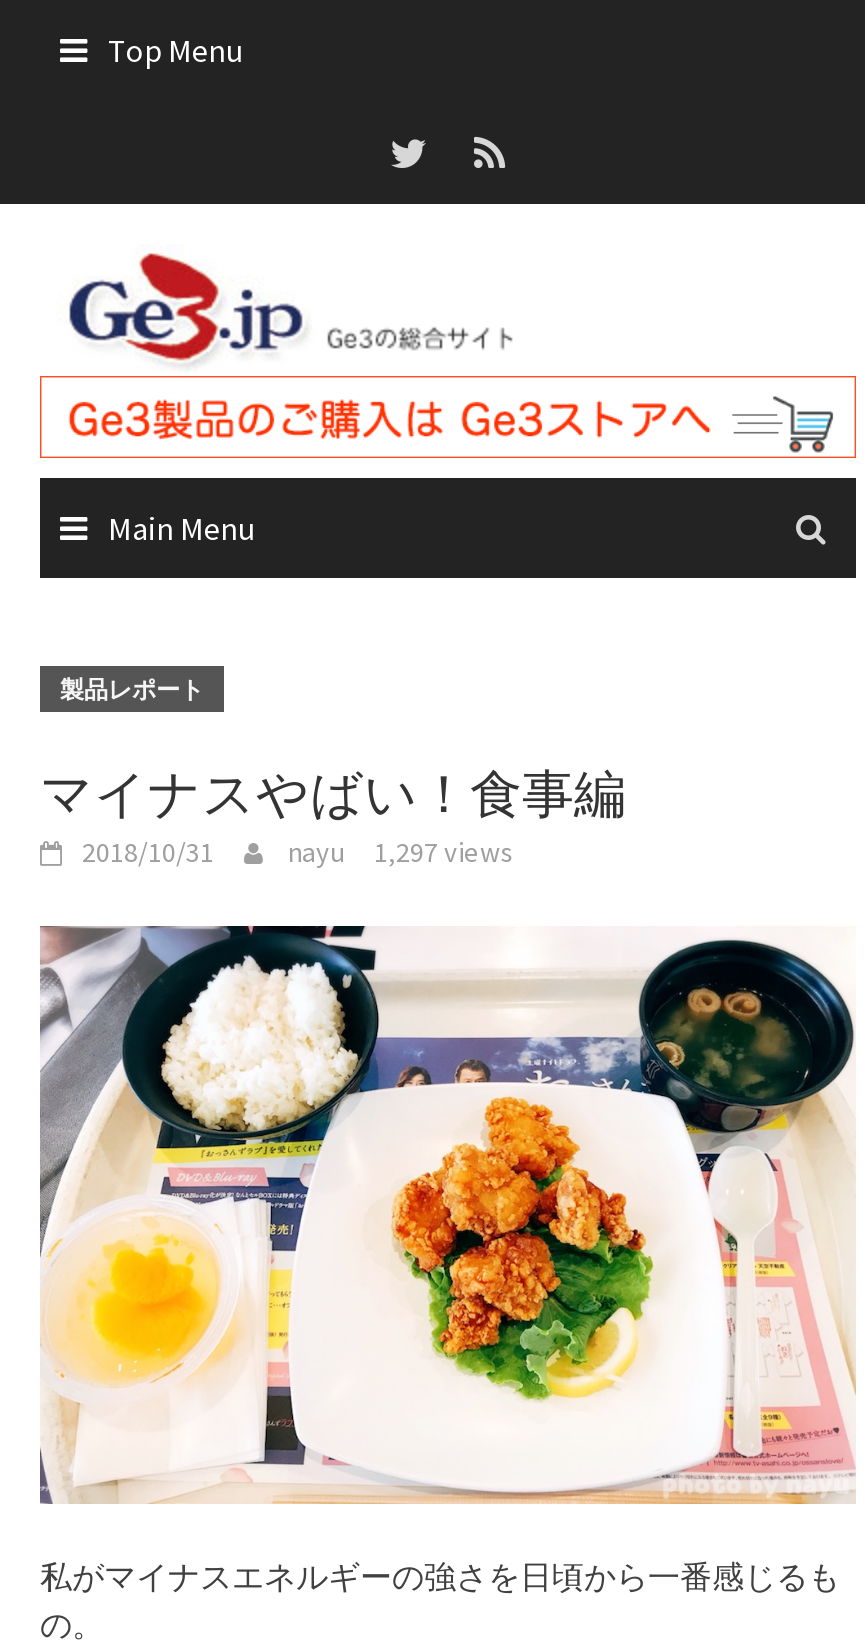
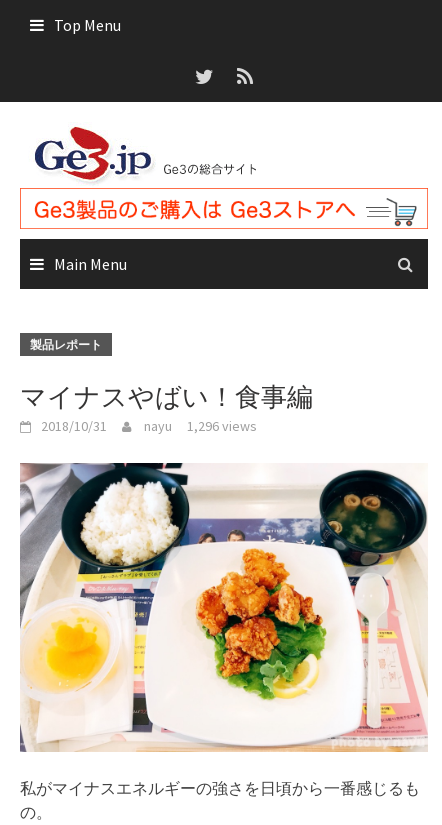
- nayu 1,297 views
+ nayu 1,296 views
